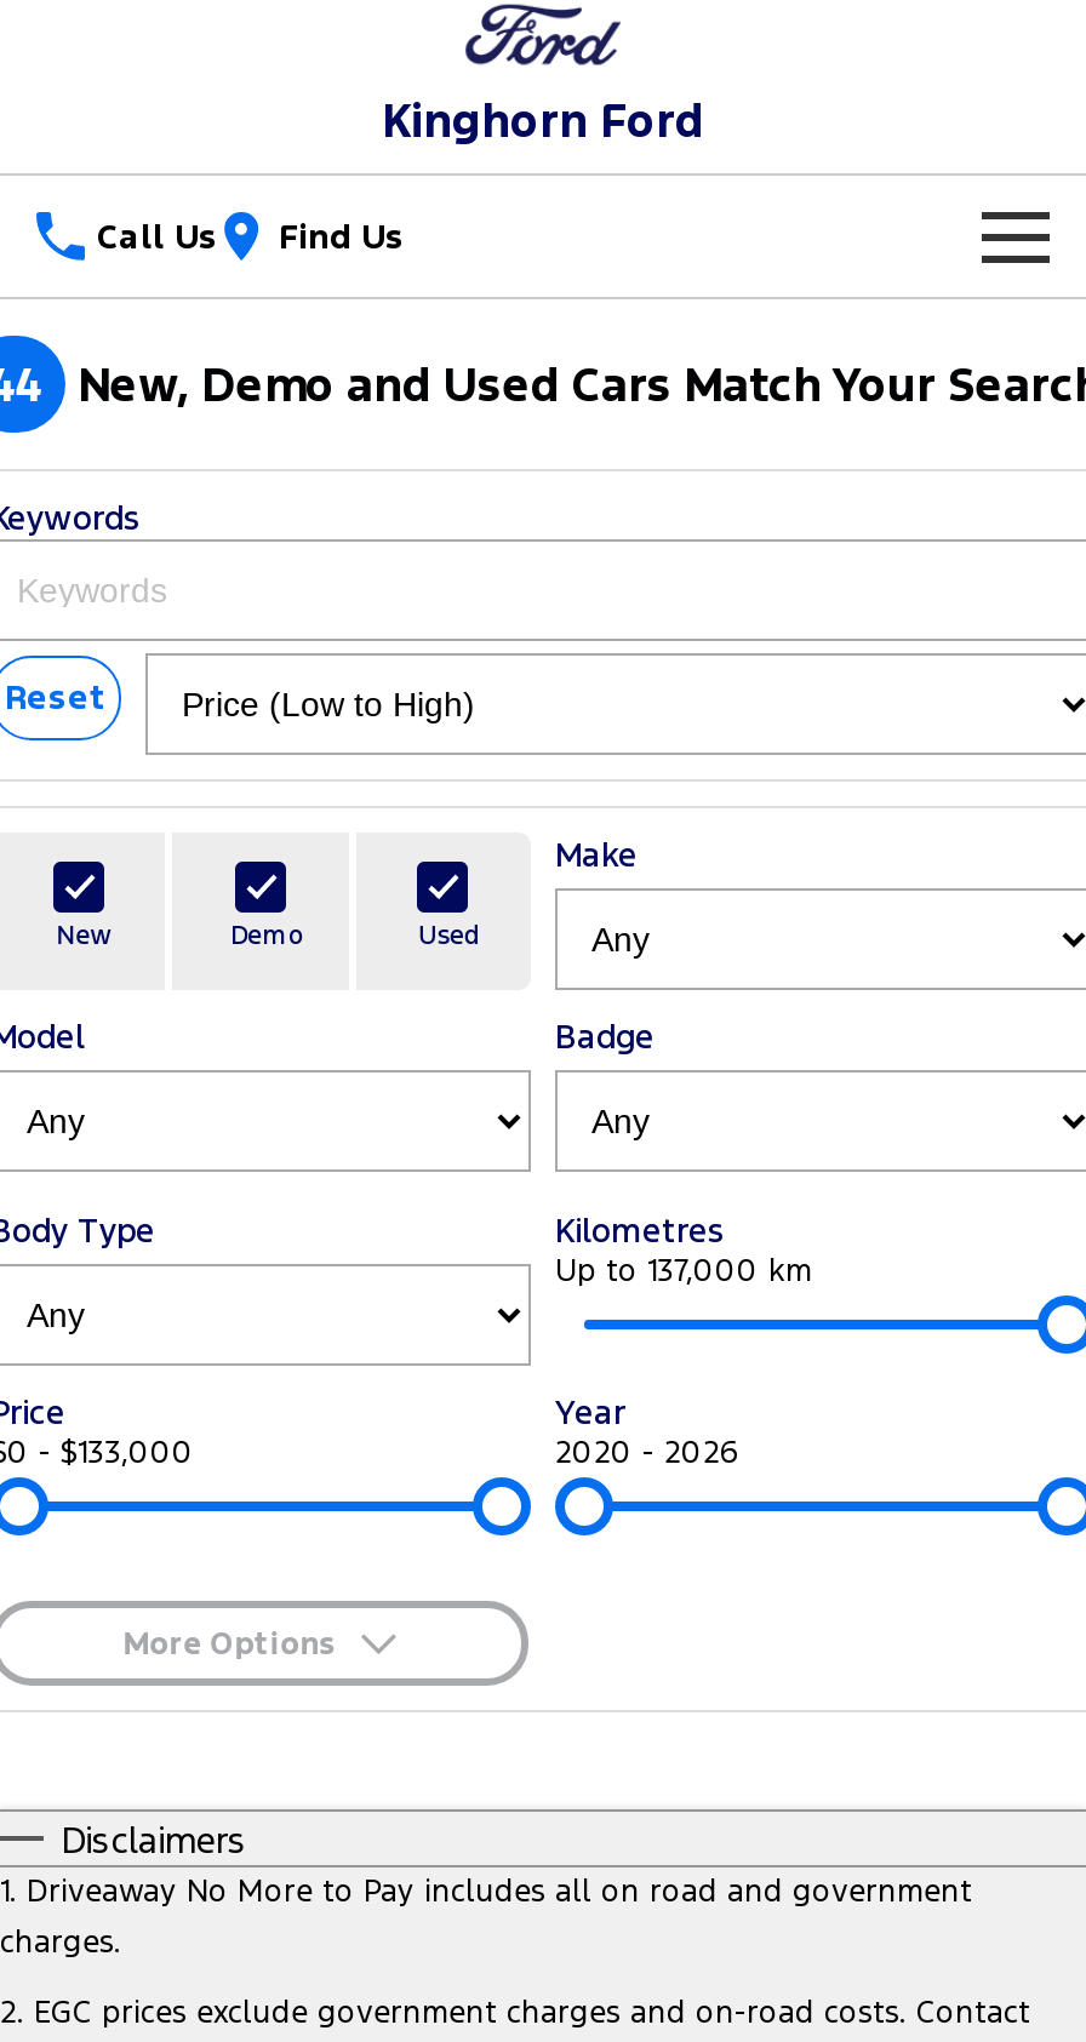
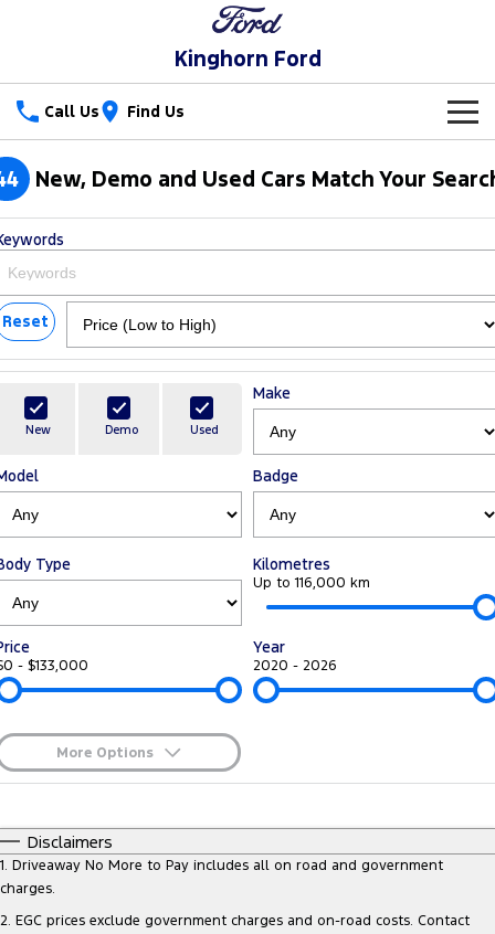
- Up to 137,000 km
+ Up to 116,000 km
